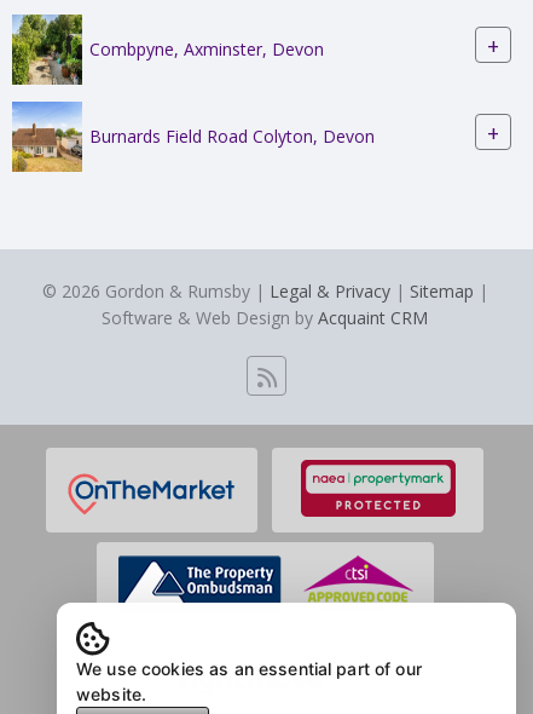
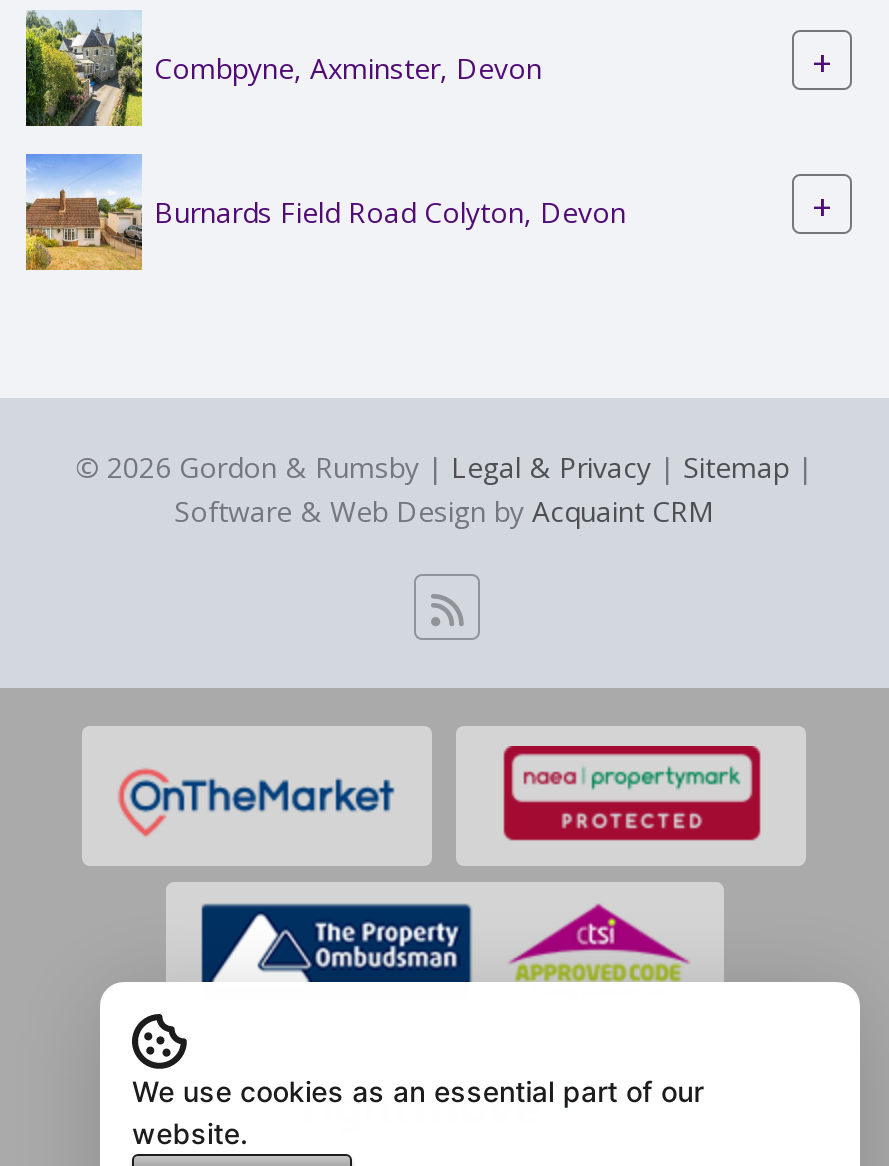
- [image]
+ [image]
